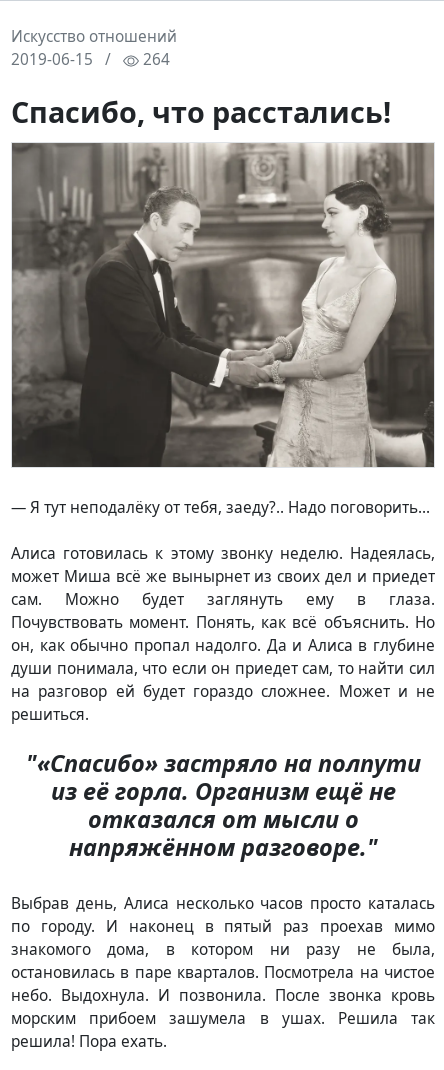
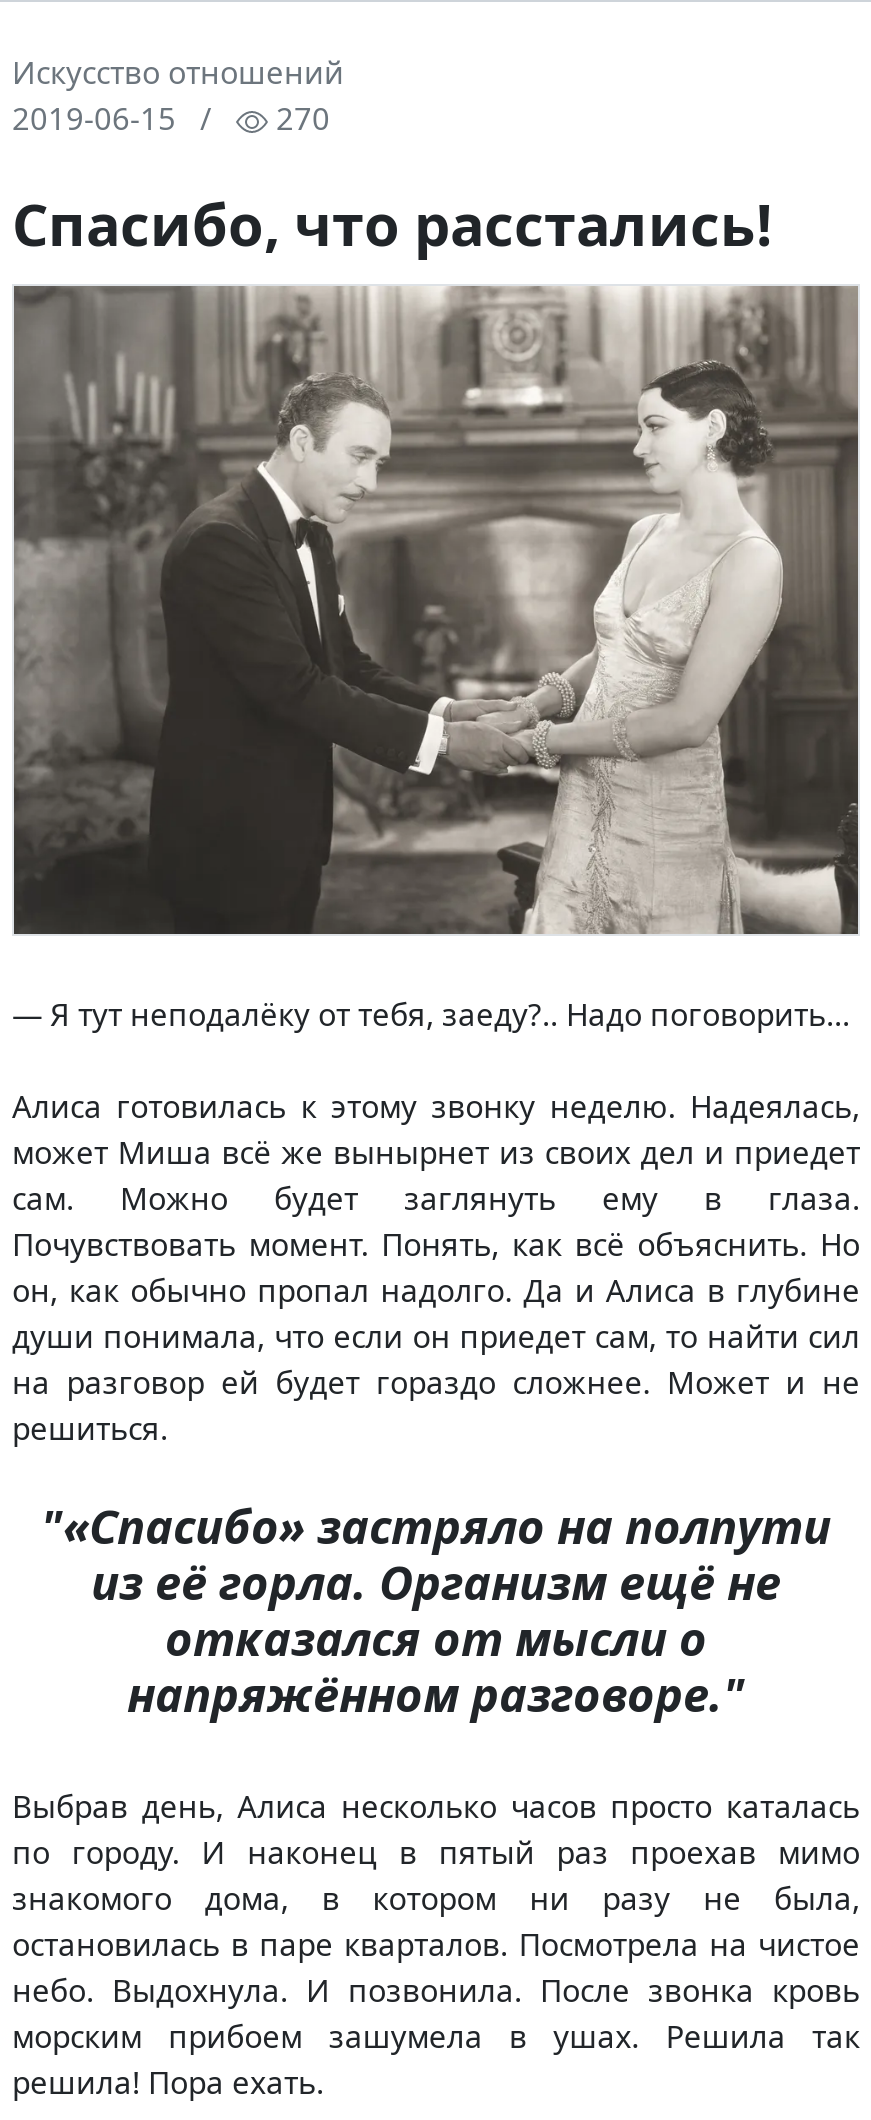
- 2019-06-15 / 264
+ 2019-06-15 / 270
